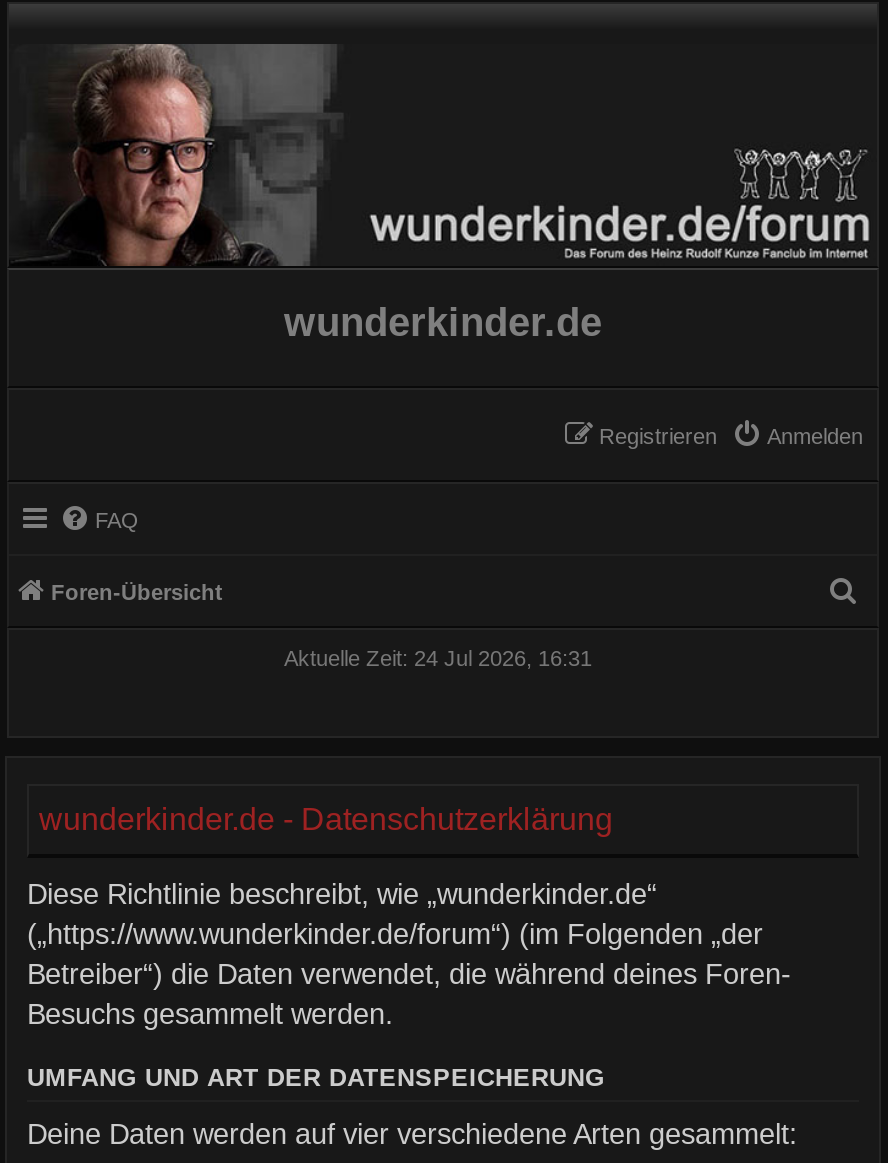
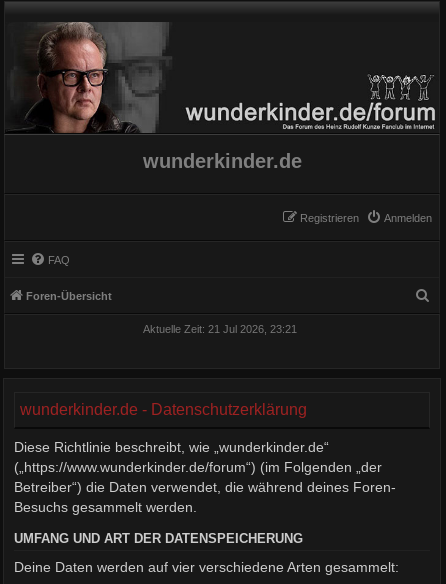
- Aktuelle Zeit: 24 Jul 2026, 16:31
+ Aktuelle Zeit: 21 Jul 2026, 23:21
